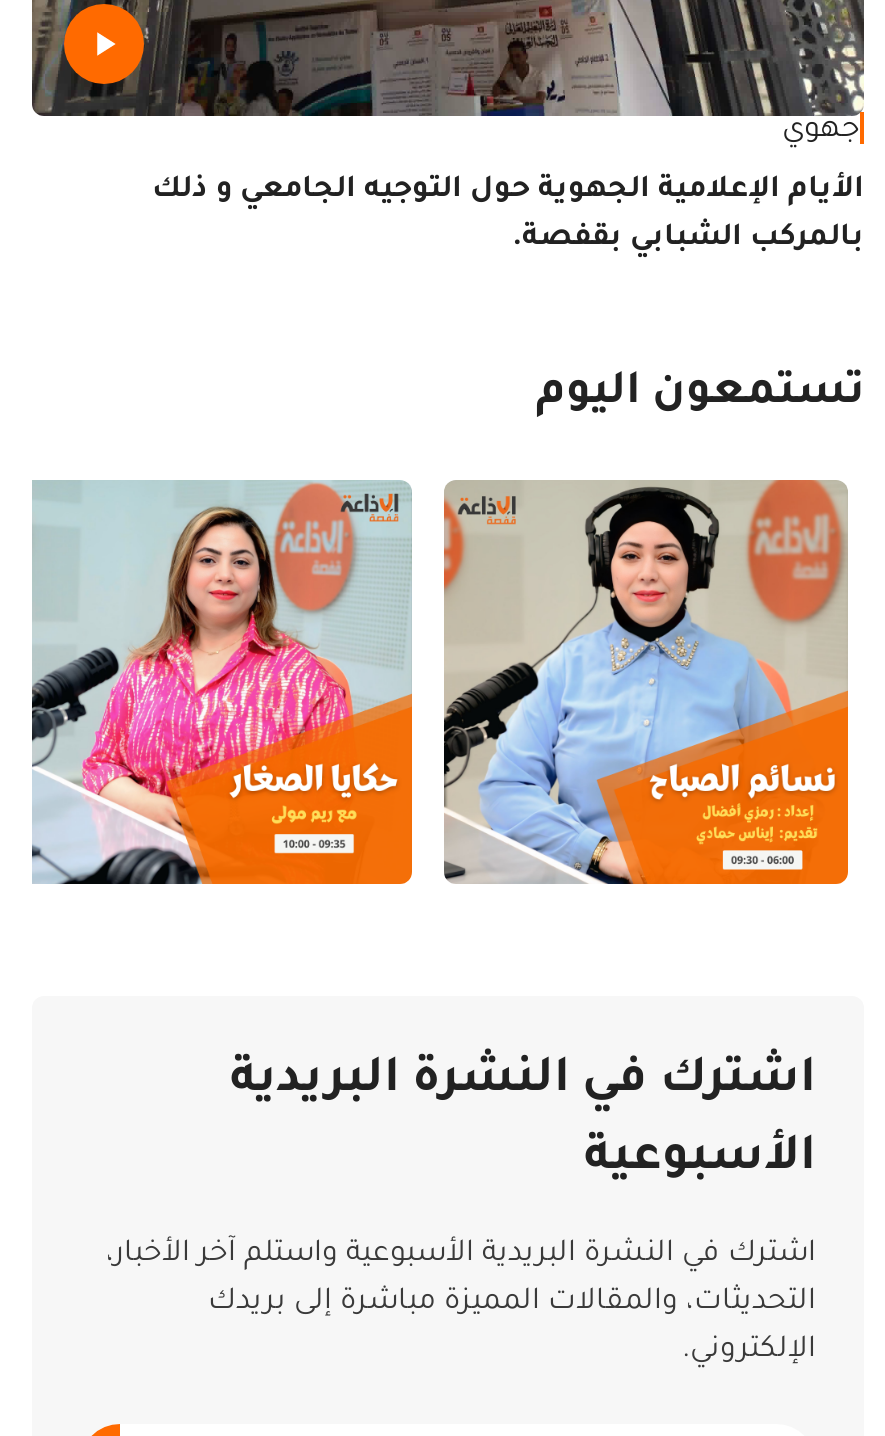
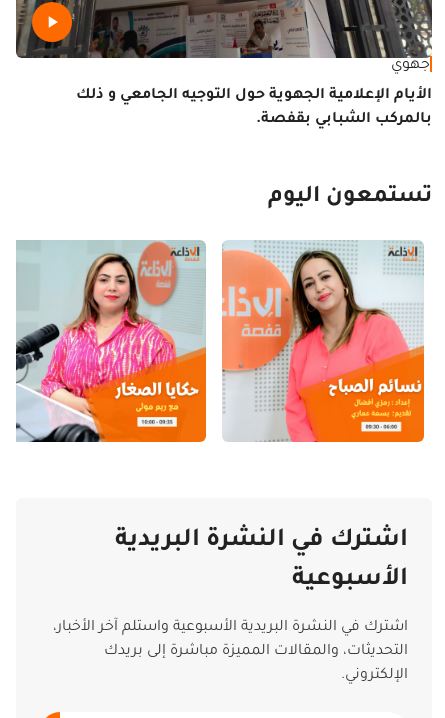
- [image]
+ [image]
